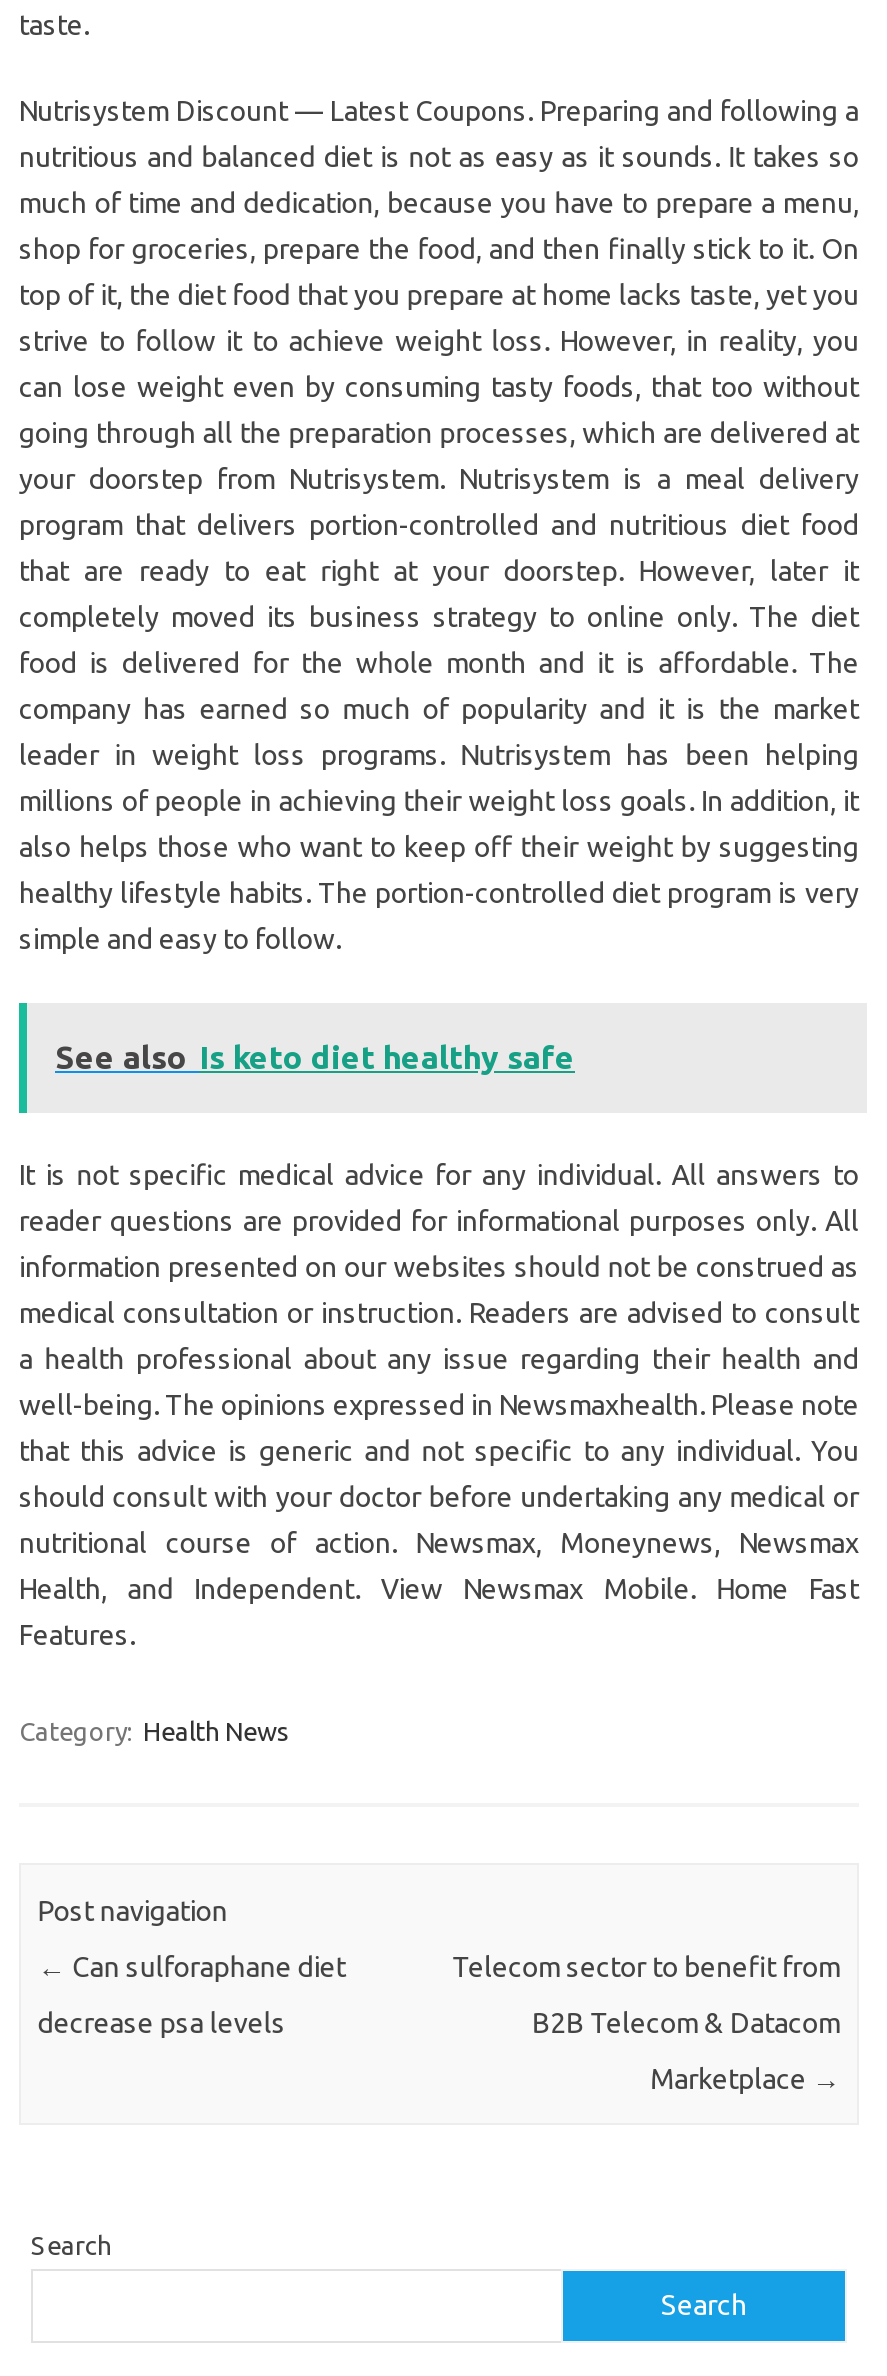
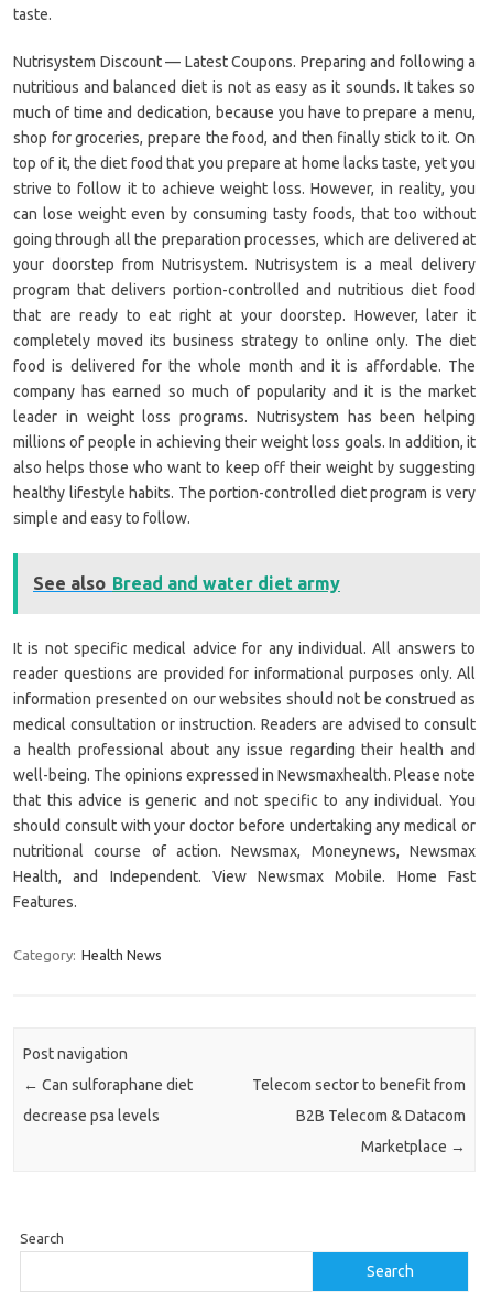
- See also Is keto diet healthy safe
+ See also Bread and water diet army
